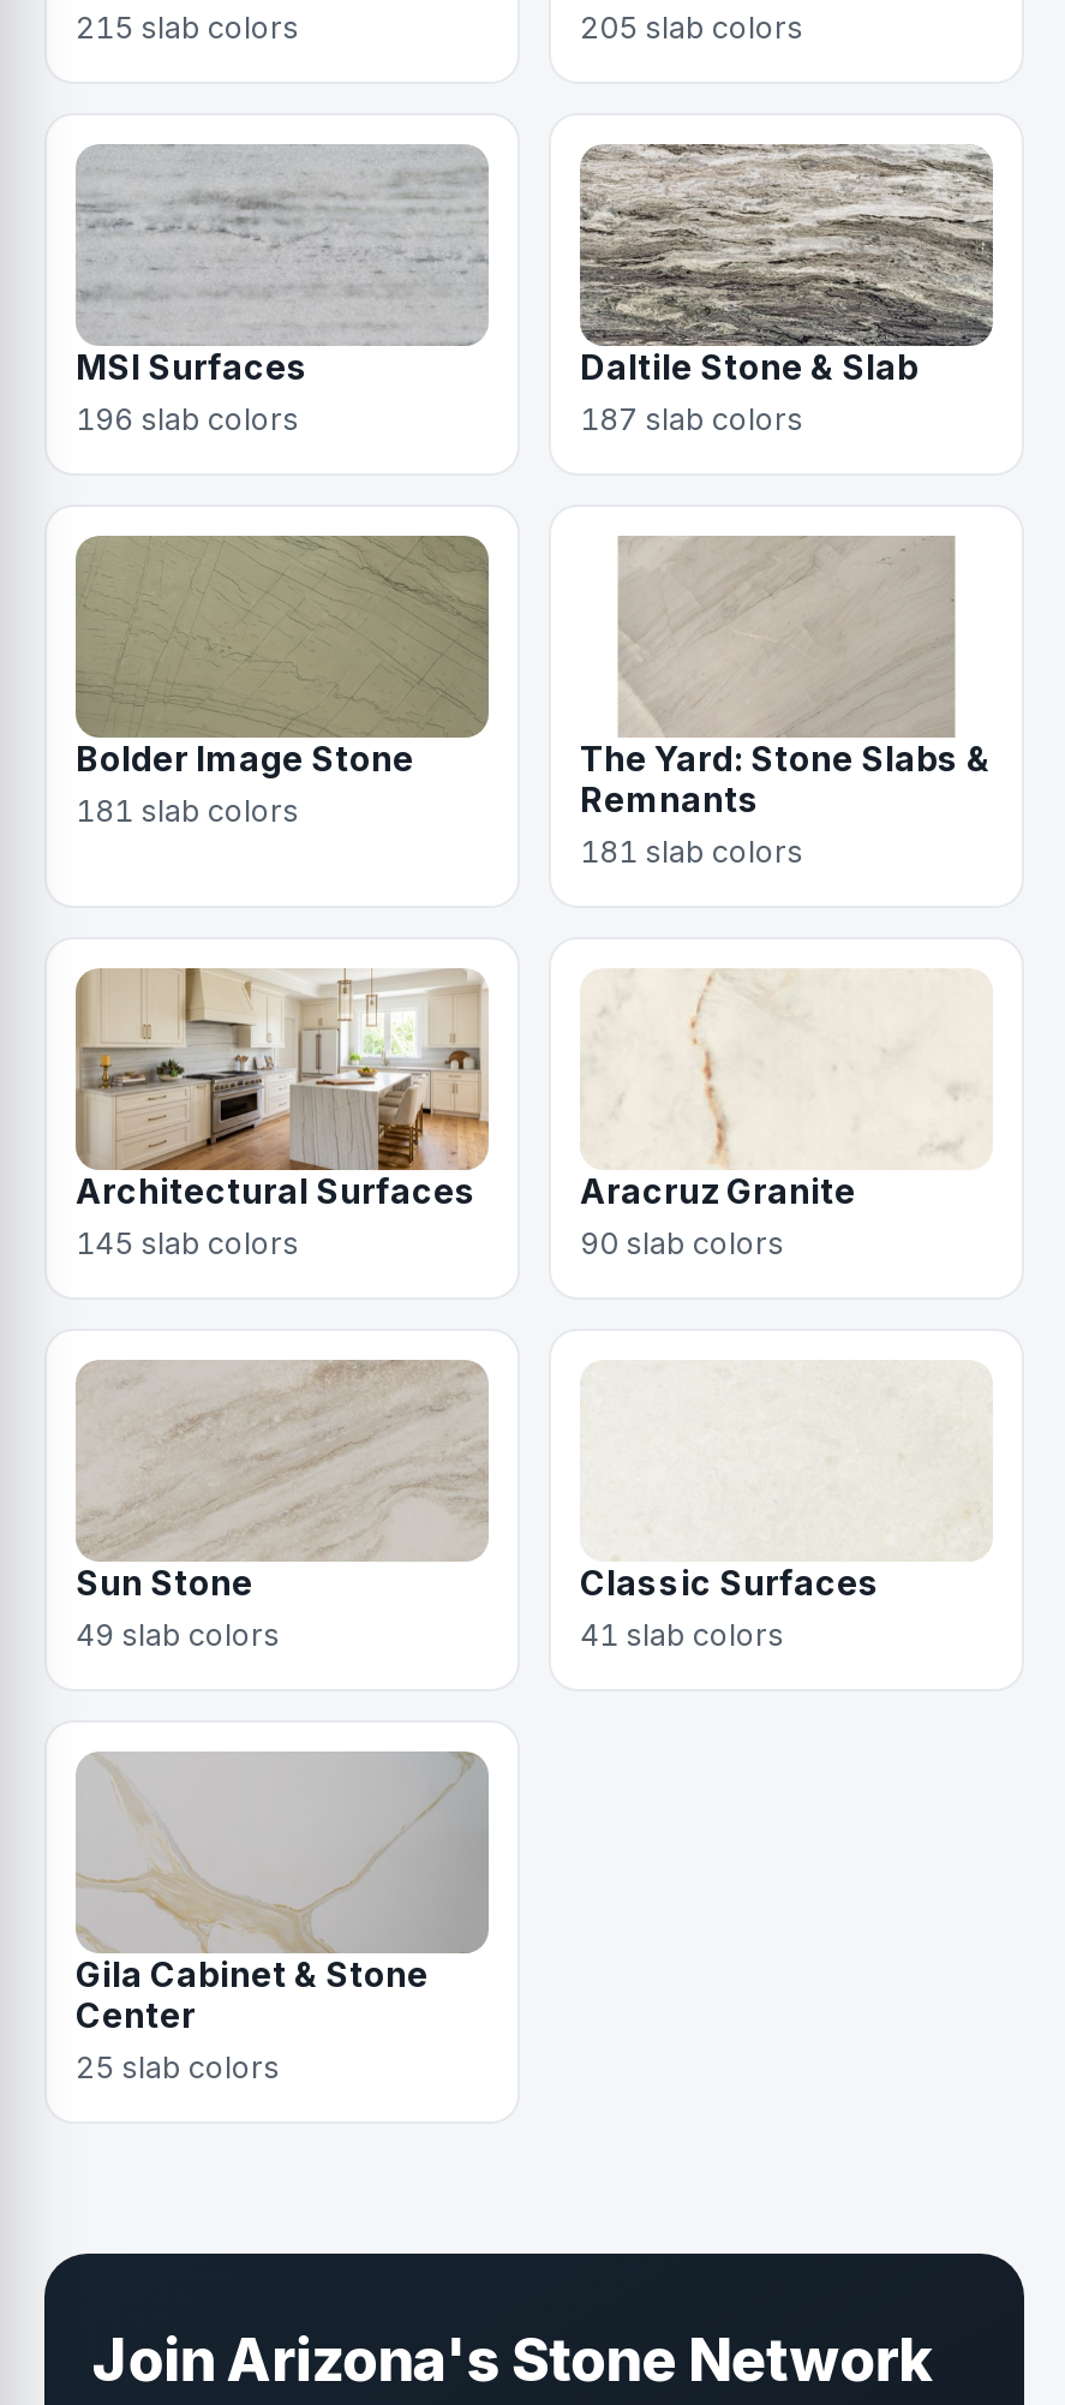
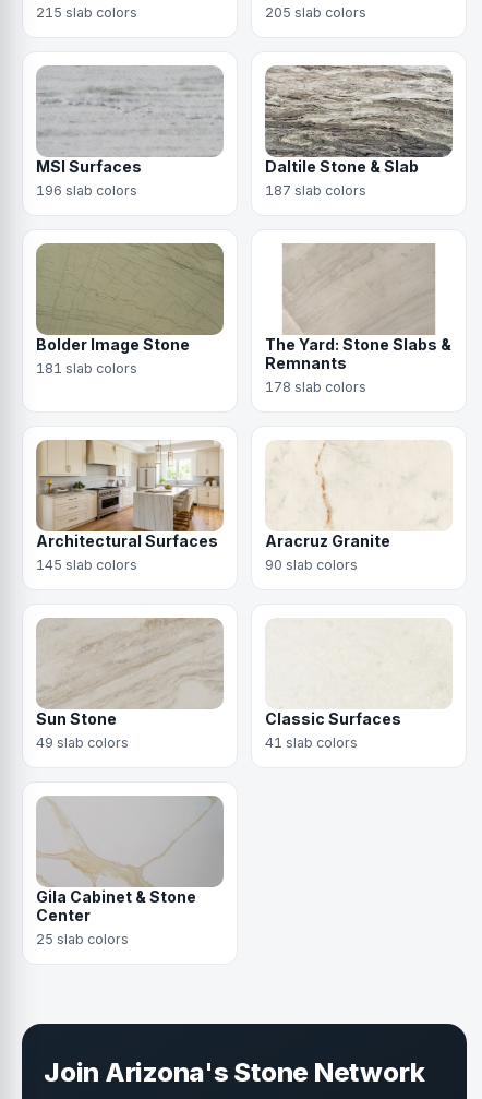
- 181 slab colors
+ 178 slab colors
